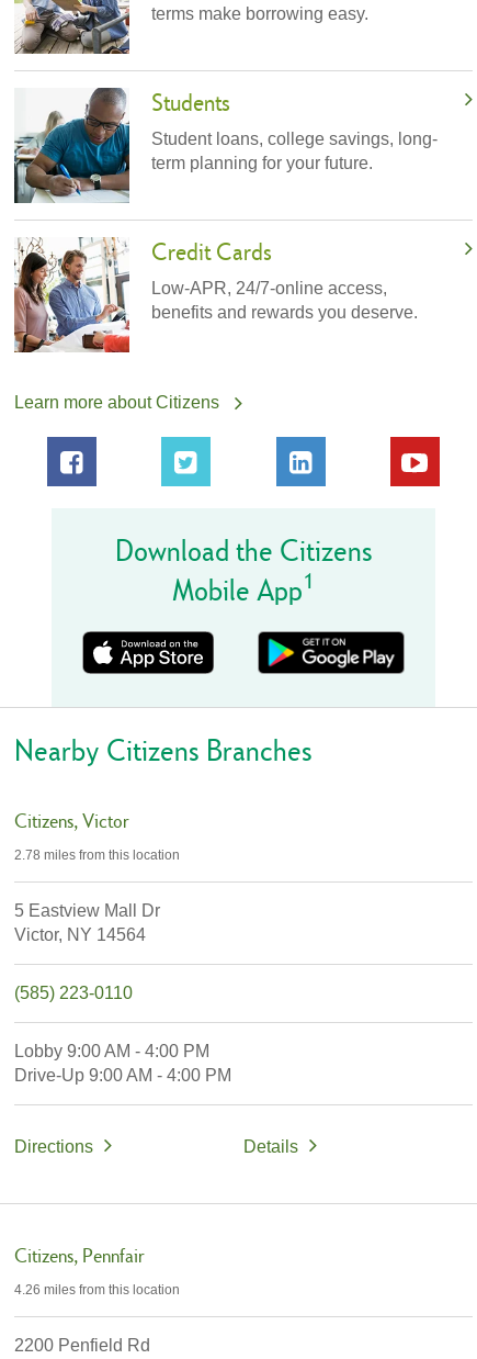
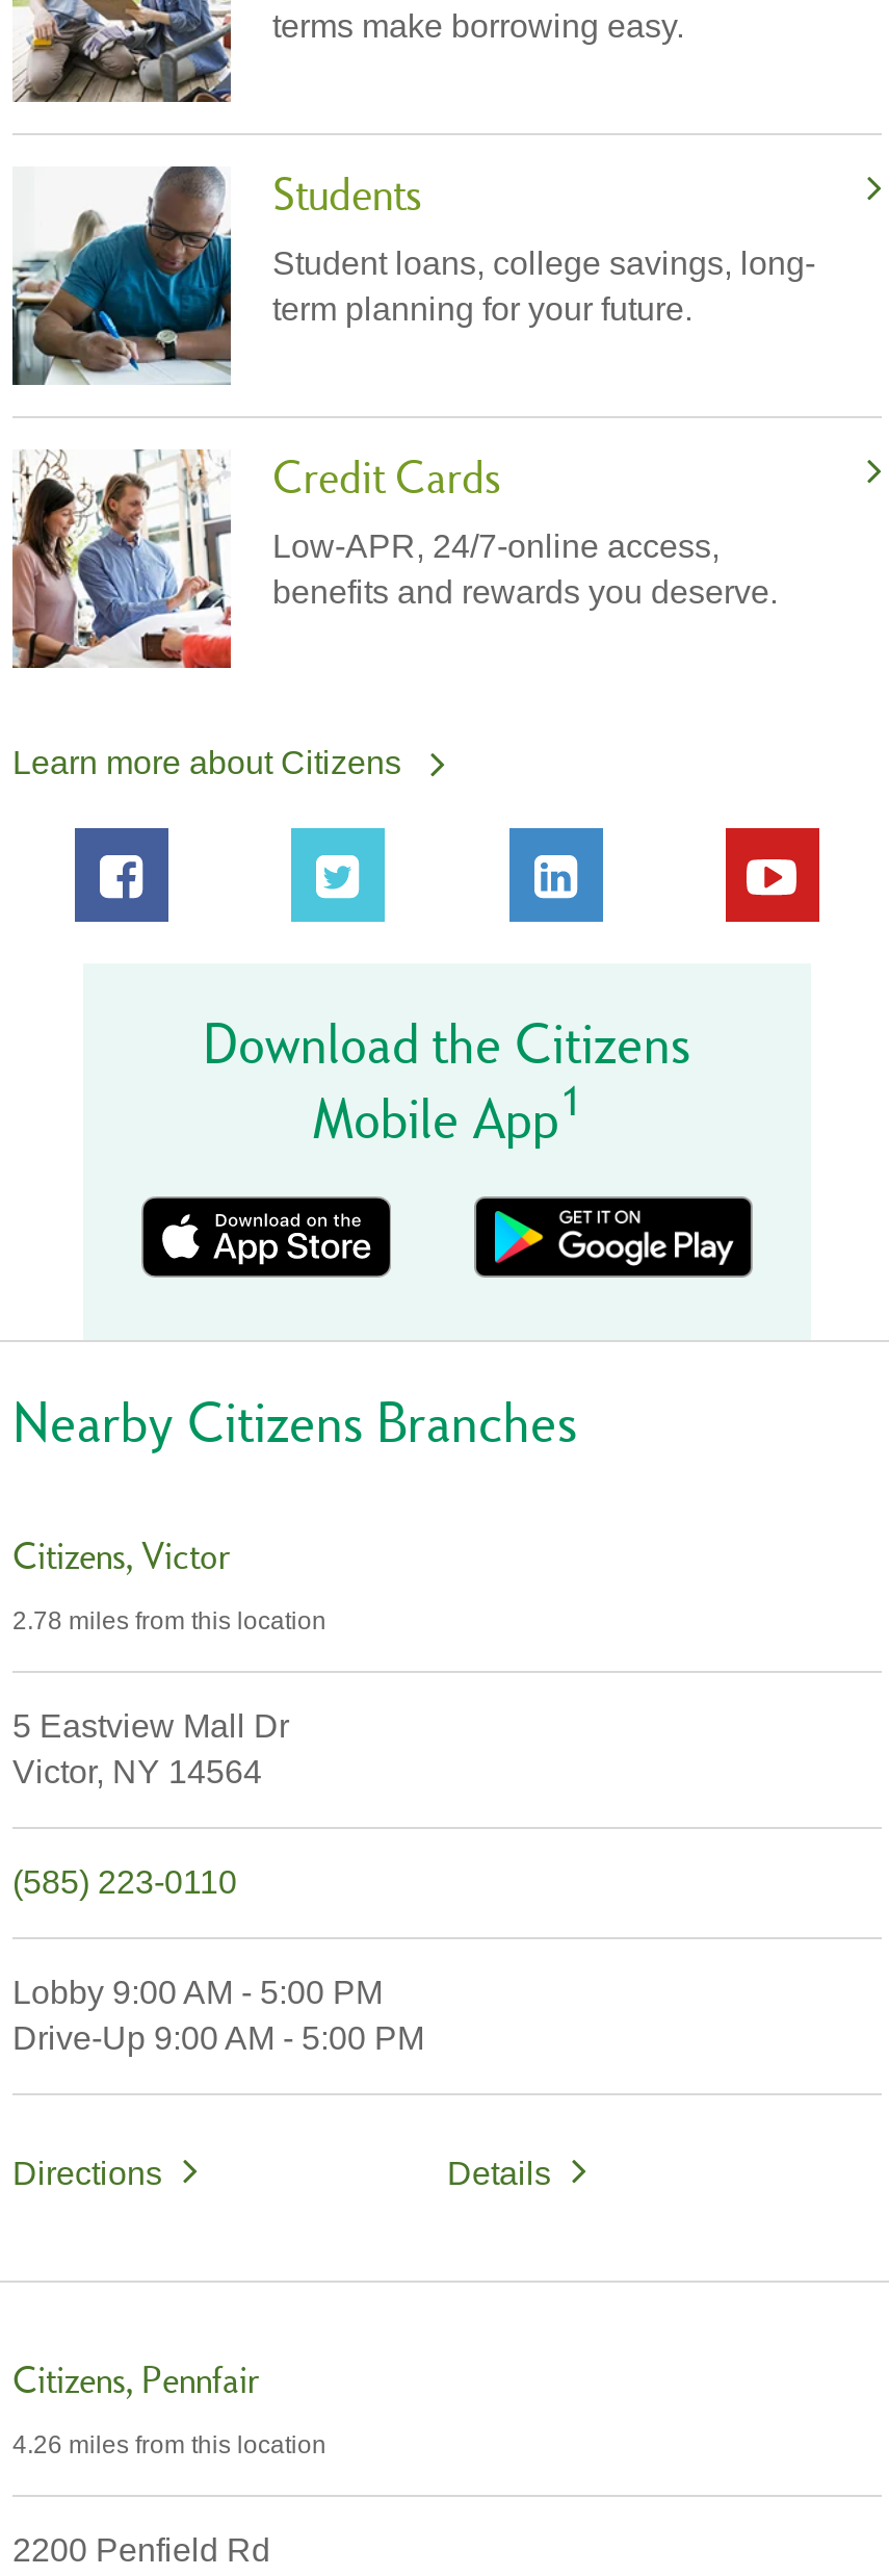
- Lobby 9:00 AM - 4:00 PM
+ Lobby 9:00 AM - 5:00 PM

- Drive-Up 9:00 AM - 4:00 PM
+ Drive-Up 9:00 AM - 5:00 PM
